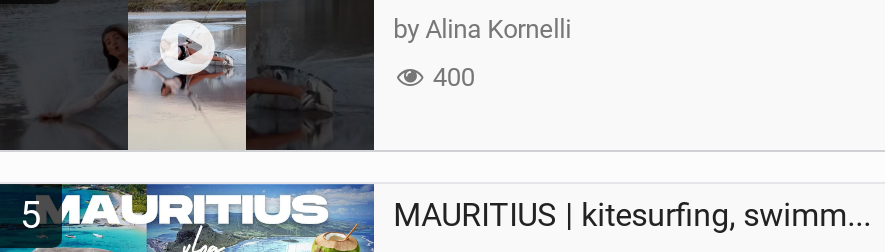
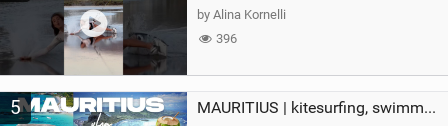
- 400
+ 396
